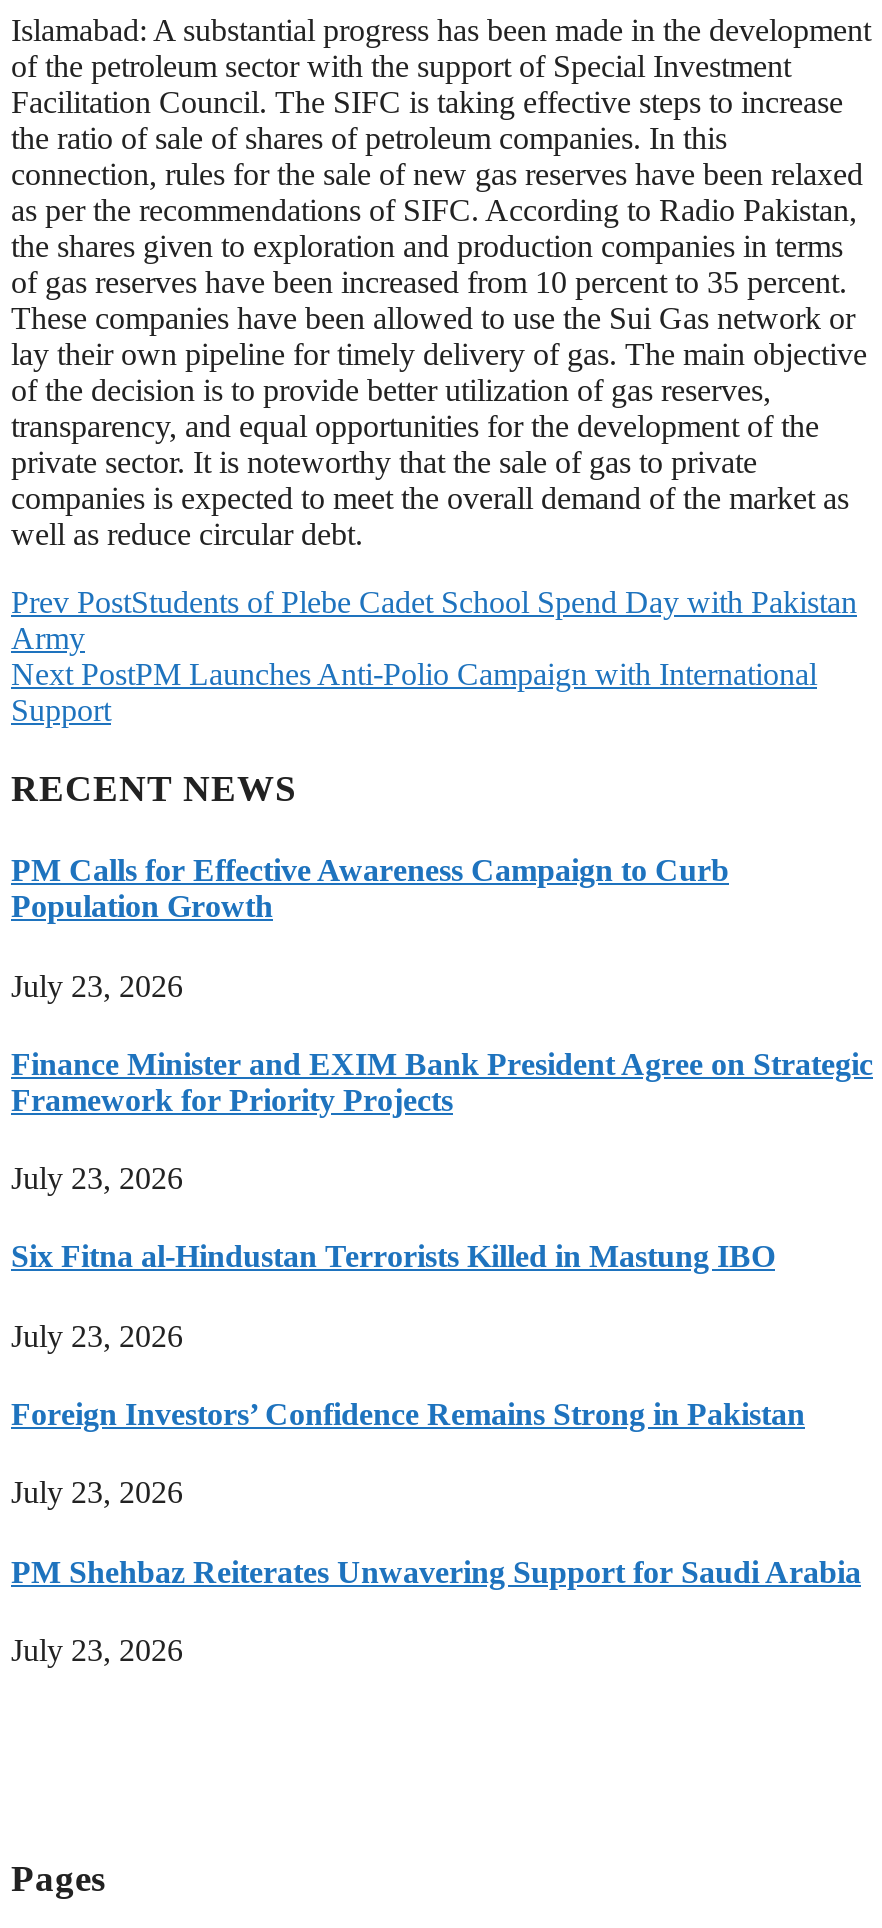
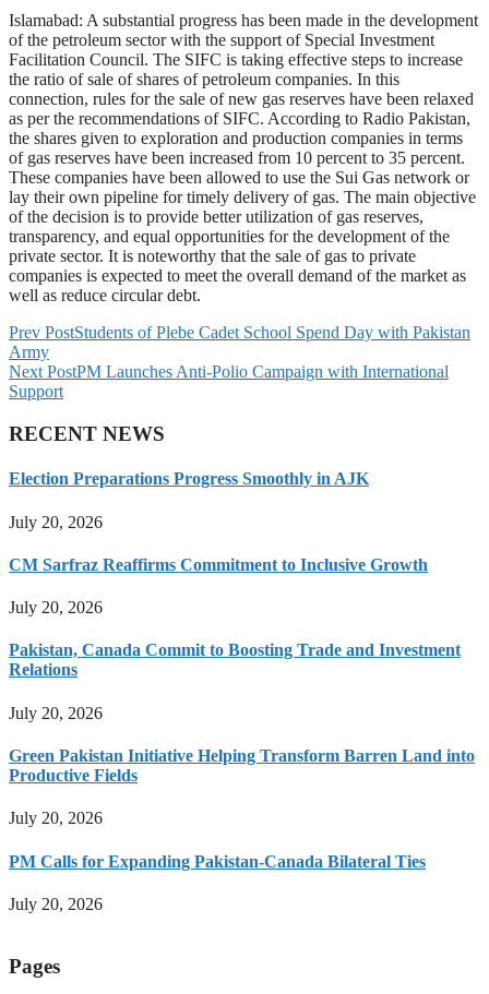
- PM Calls for Effective Awareness Campaign to Curb
- Population Growth
+ Election Preparations Progress Smoothly in AJK

- July 23, 2026
+ July 20, 2026

- Finance Minister and EXIM Bank President Agree on Strategic
- Framework for Priority Projects
+ CM Sarfraz Reaffirms Commitment to Inclusive Growth

- July 23, 2026
+ July 20, 2026

- Six Fitna al-Hindustan Terrorists Killed in Mastung IBO
+ Pakistan, Canada Commit to Boosting Trade and Investment
+ Relations

- July 23, 2026
+ July 20, 2026

- Foreign Investors’ Confidence Remains Strong in Pakistan
+ Green Pakistan Initiative Helping Transform Barren Land into
+ Productive Fields

- July 23, 2026
+ July 20, 2026

- PM Shehbaz Reiterates Unwavering Support for Saudi Arabia
+ PM Calls for Expanding Pakistan-Canada Bilateral Ties

- July 23, 2026
+ July 20, 2026
